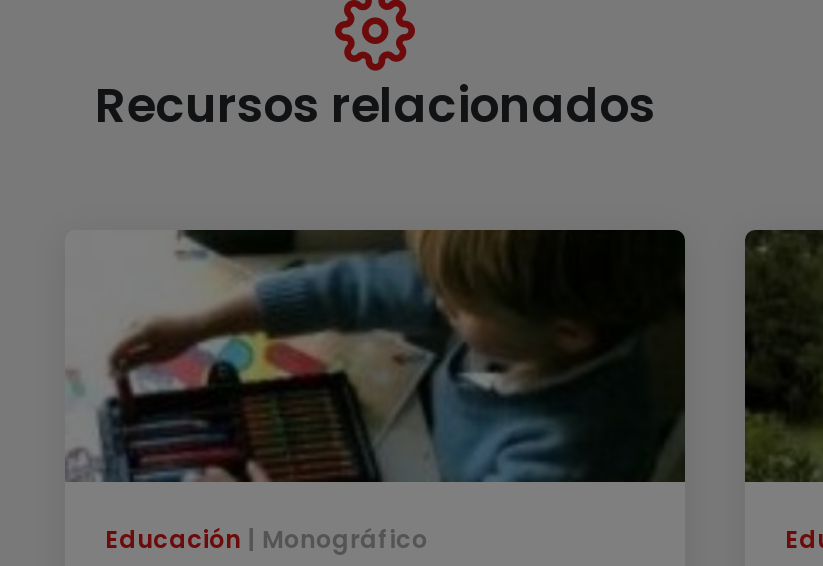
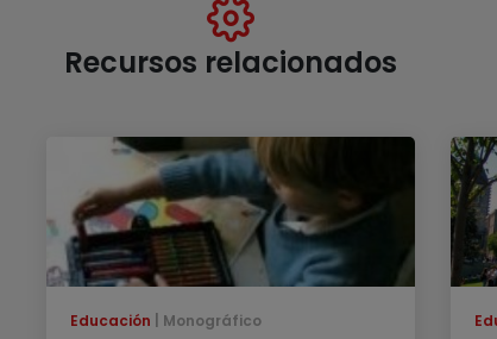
- [image]
+ [image]
